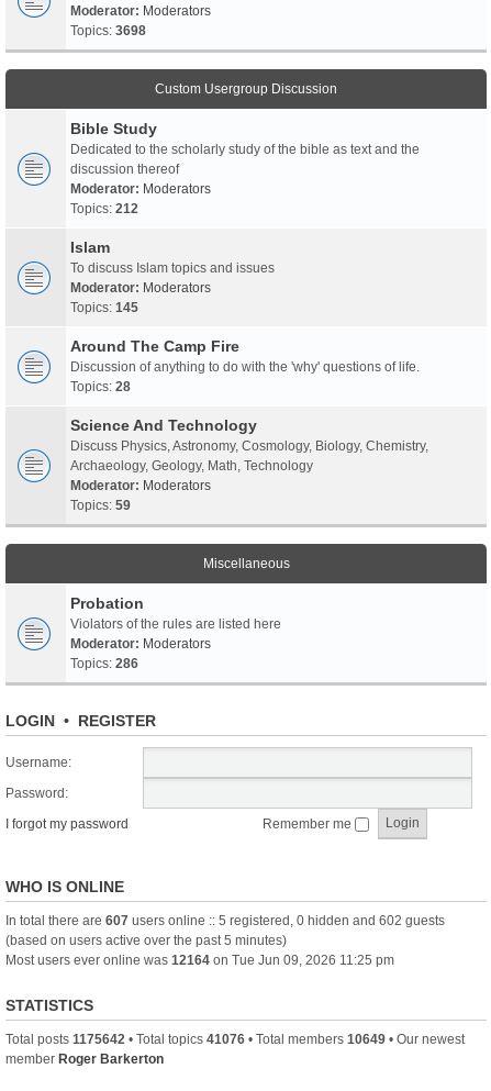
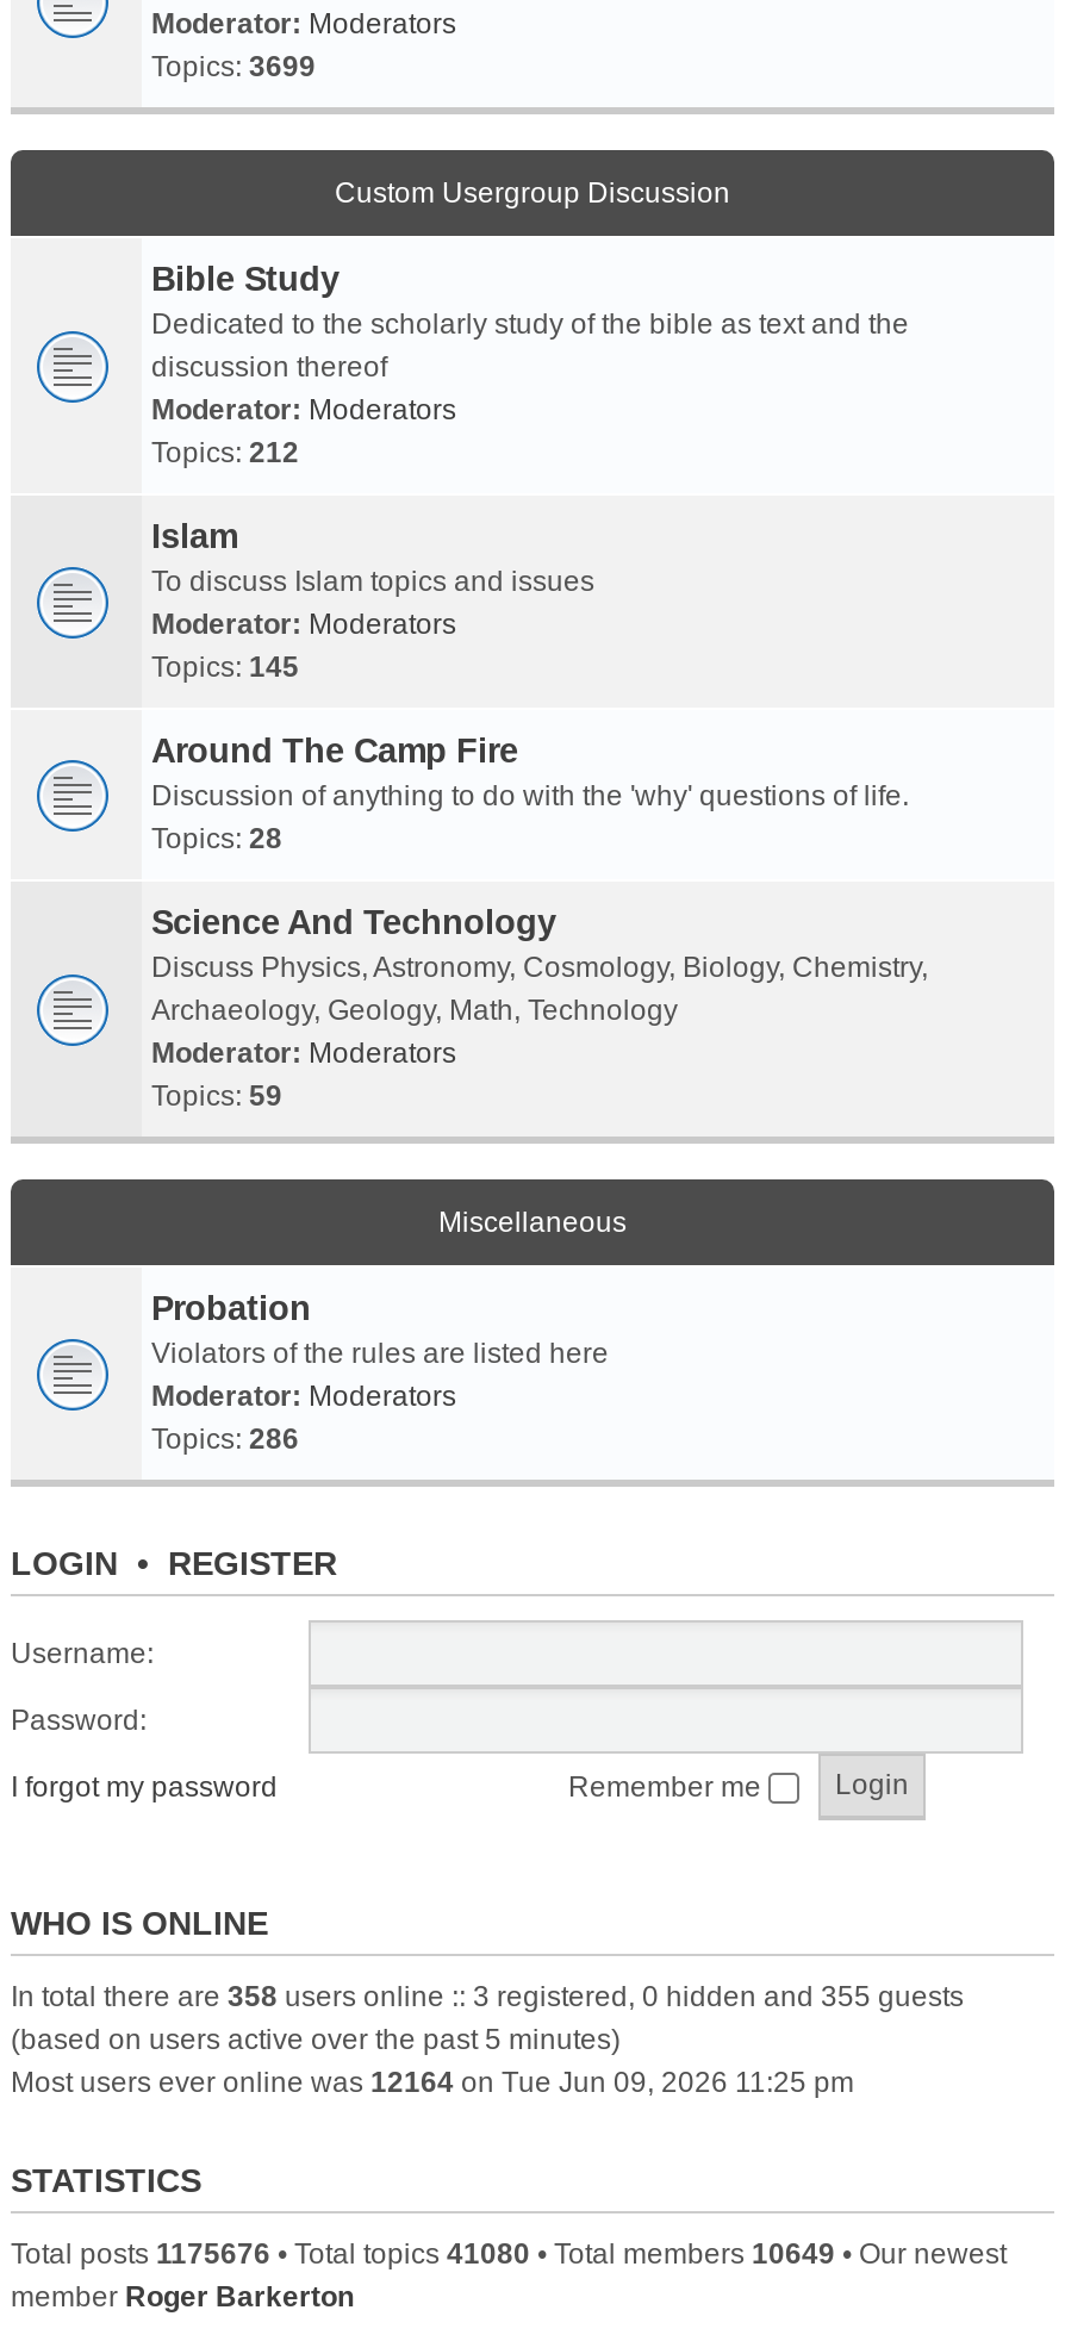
- Topics: 3698
+ Topics: 3699

- In total there are 607 users online :: 5 registered, 0 hidden and 602 guests
+ In total there are 358 users online :: 3 registered, 0 hidden and 355 guests

- Total posts 1175642 • Total topics 41076 • Total members 10649 • Our newest
+ Total posts 1175676 • Total topics 41080 • Total members 10649 • Our newest
